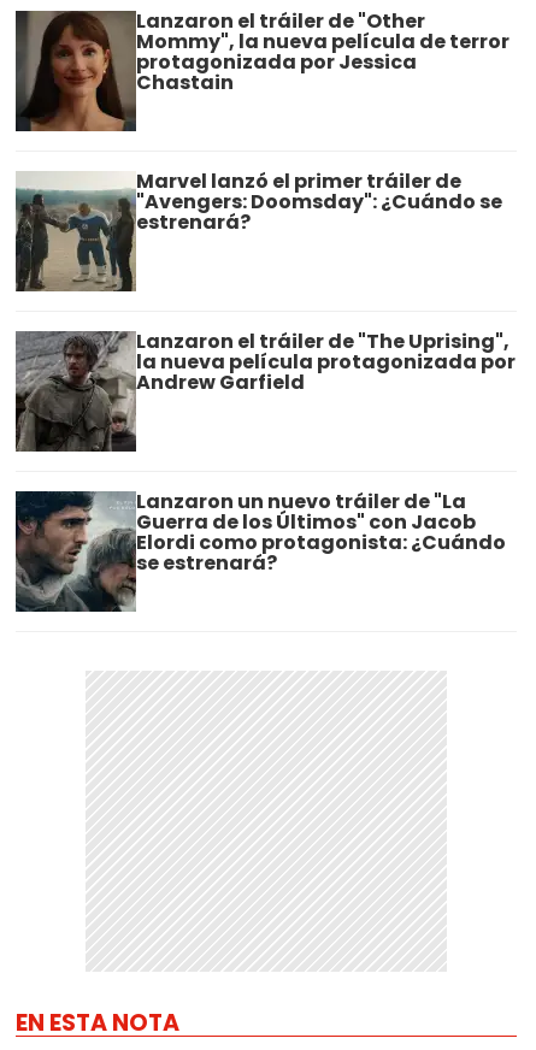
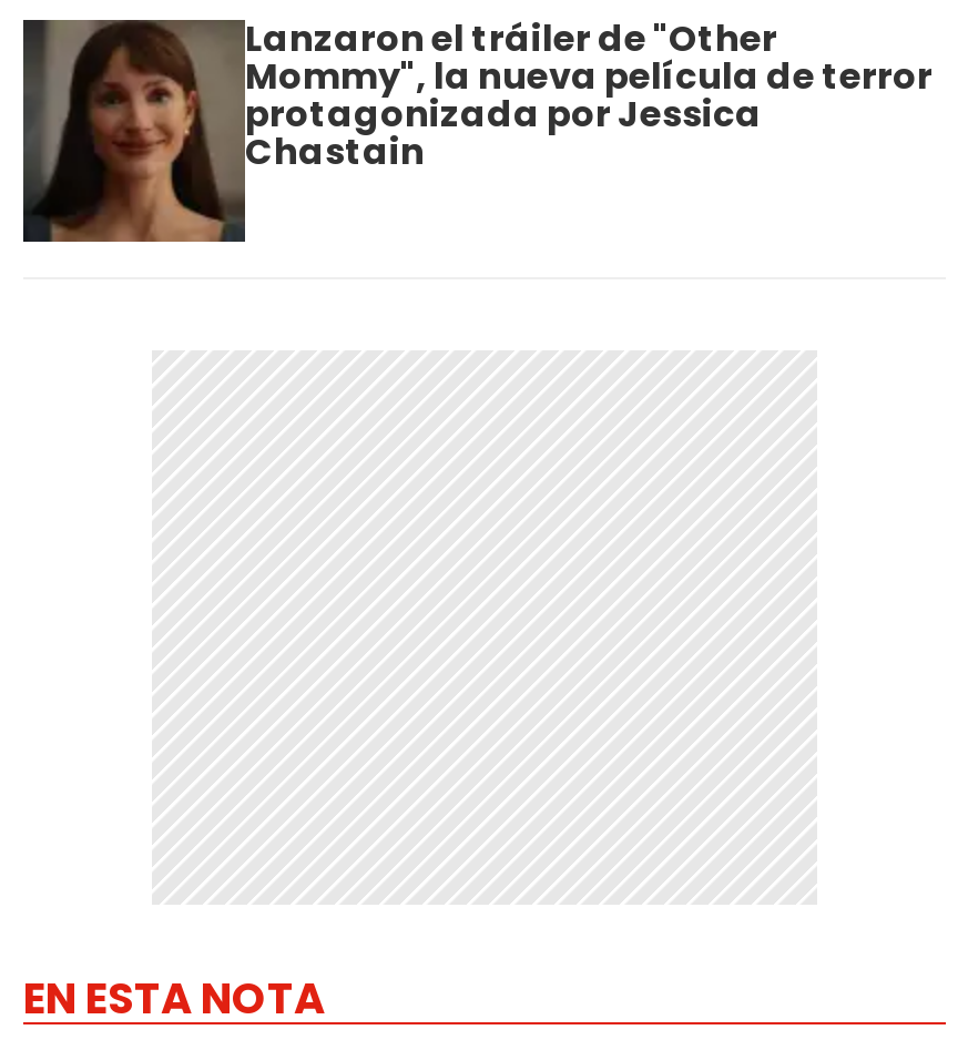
- [image]
- Marvel lanzó el primer tráiler de
- "Avengers: Doomsday": ¿Cuándo se
- estrenará?

- [image]
- Lanzaron el tráiler de "The Uprising",
- la nueva película protagonizada por
- Andrew Garfield

- [image]
- Lanzaron un nuevo tráiler de "La
- Guerra de los Últimos" con Jacob
- Elordi como protagonista: ¿Cuándo
- se estrenará?
